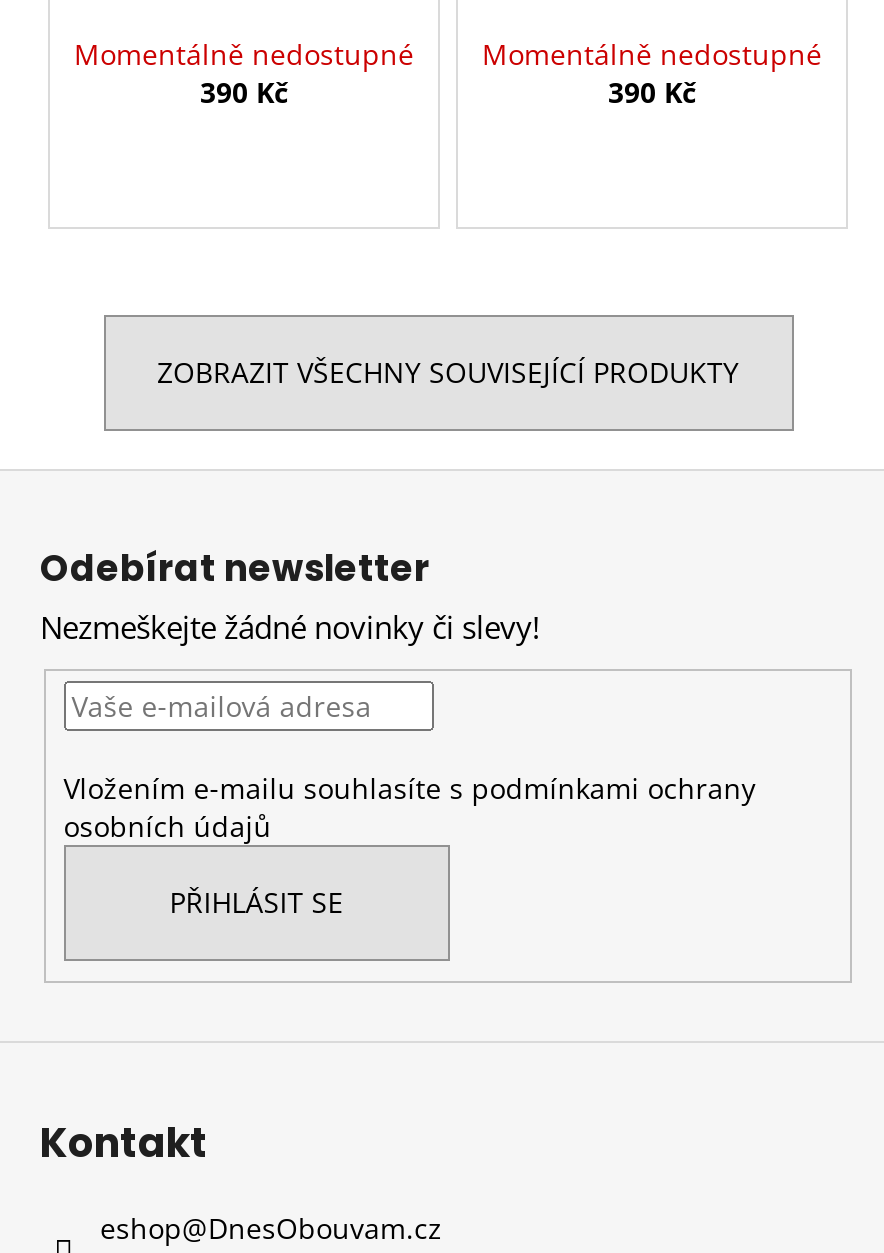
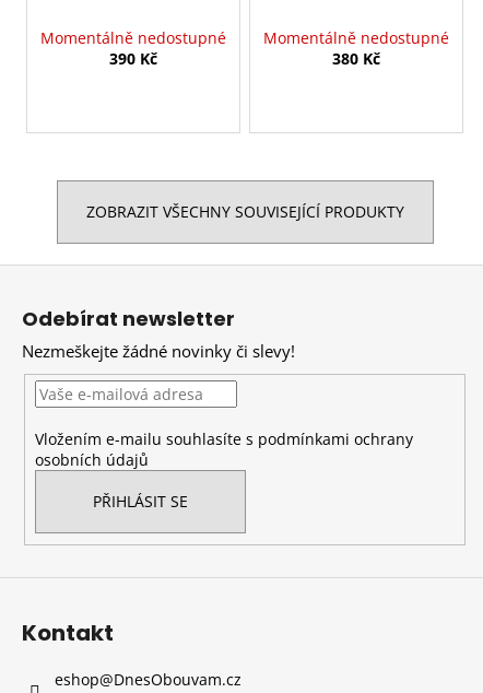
- 390 Kč
+ 380 Kč
